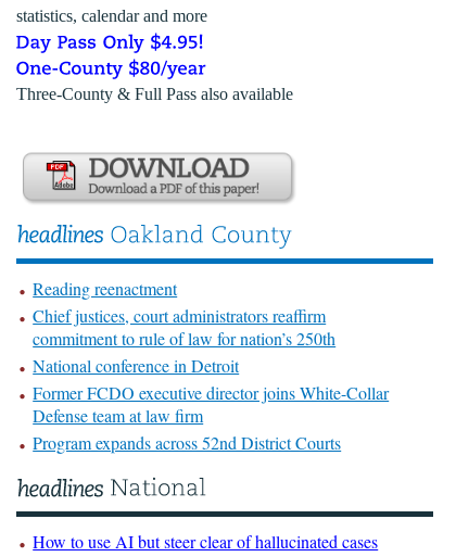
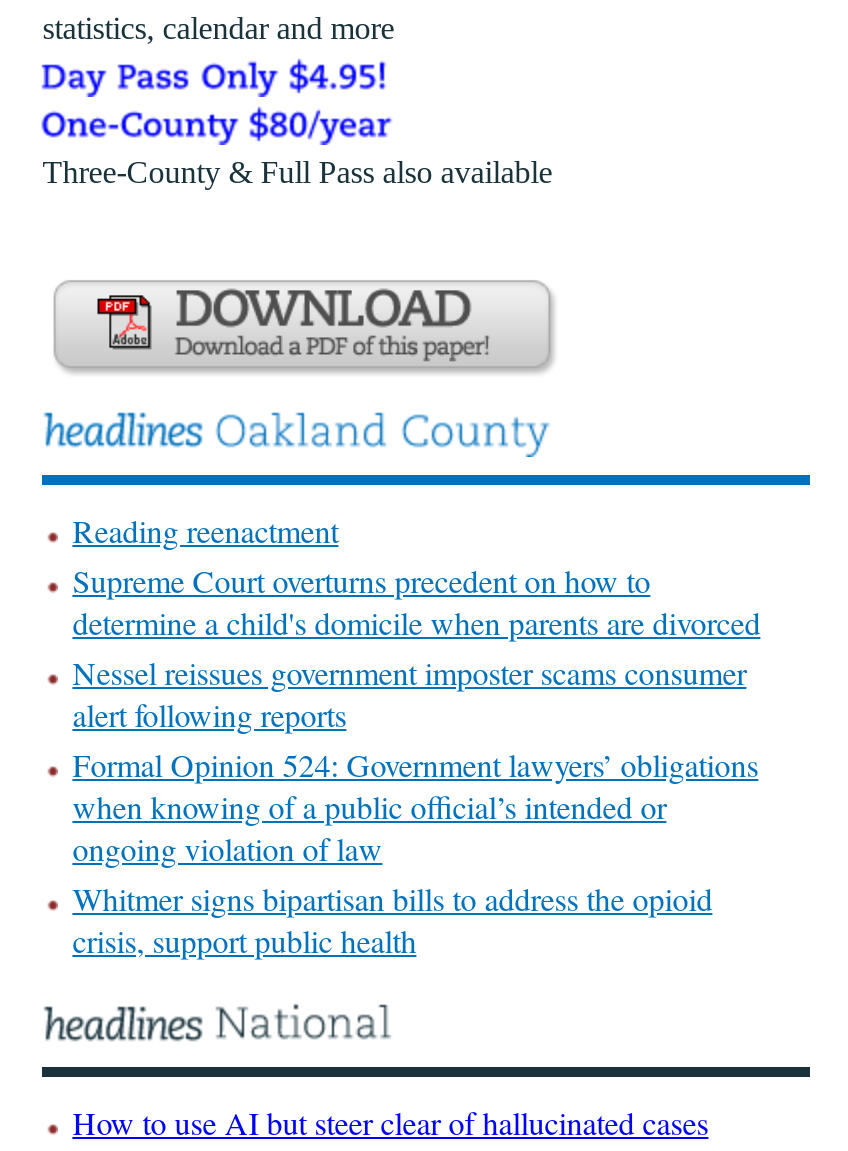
- Chief justices, court administrators reaffirm
- commitment to rule of law for nation’s 250th
- National conference in Detroit
- Former FCDO executive director joins White-Collar
- Defense team at law firm
- Program expands across 52nd District Courts
+ Supreme Court overturns precedent on how to
+ determine a child's domicile when parents are divorced
+ Nessel reissues government imposter scams consumer
+ alert following reports
+ Formal Opinion 524: Government lawyers’ obligations
+ when knowing of a public official’s intended or
+ ongoing violation of law
+ Whitmer signs bipartisan bills to address the opioid
+ crisis, support public health
